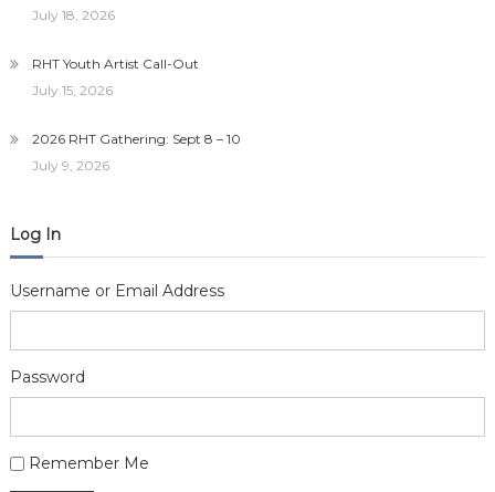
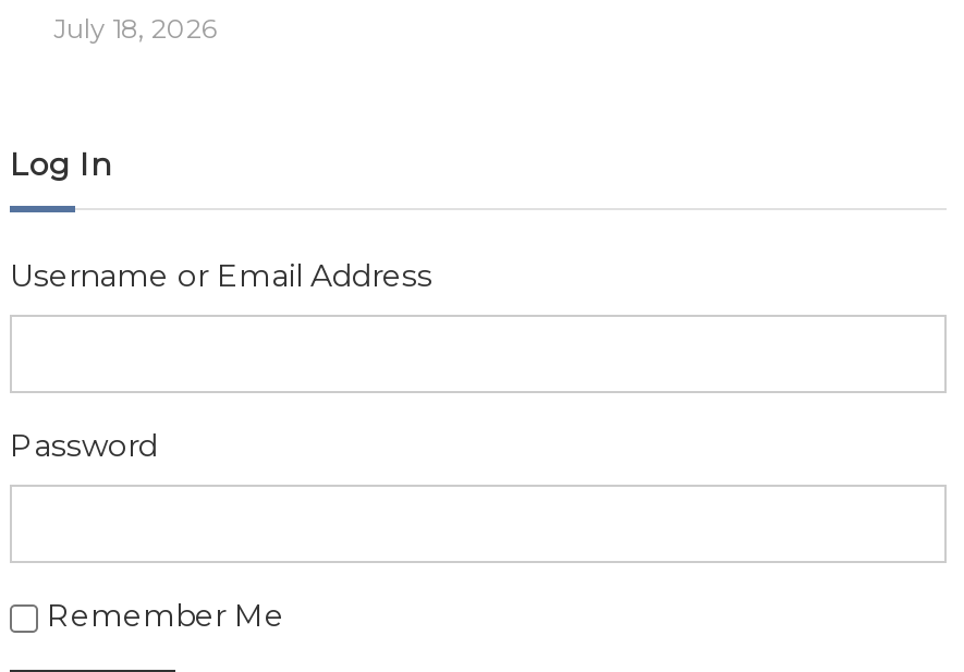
- RHT Youth Artist Call-Out
- July 15, 2026
- 2026 RHT Gathering: Sept 8 – 10
- July 9, 2026
